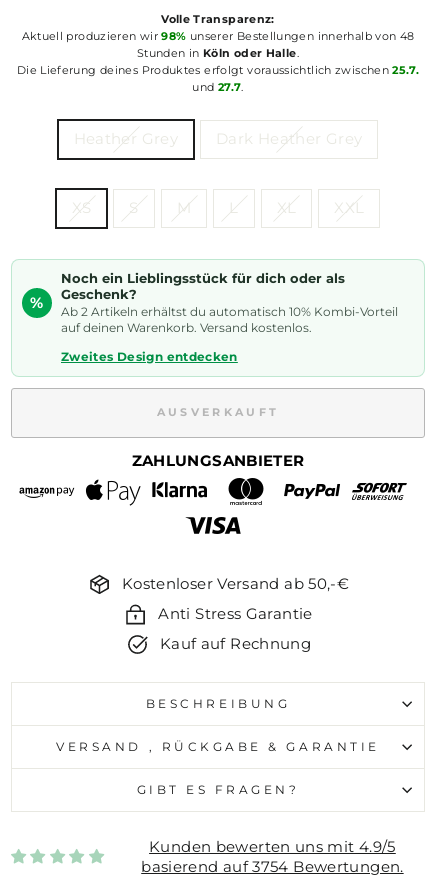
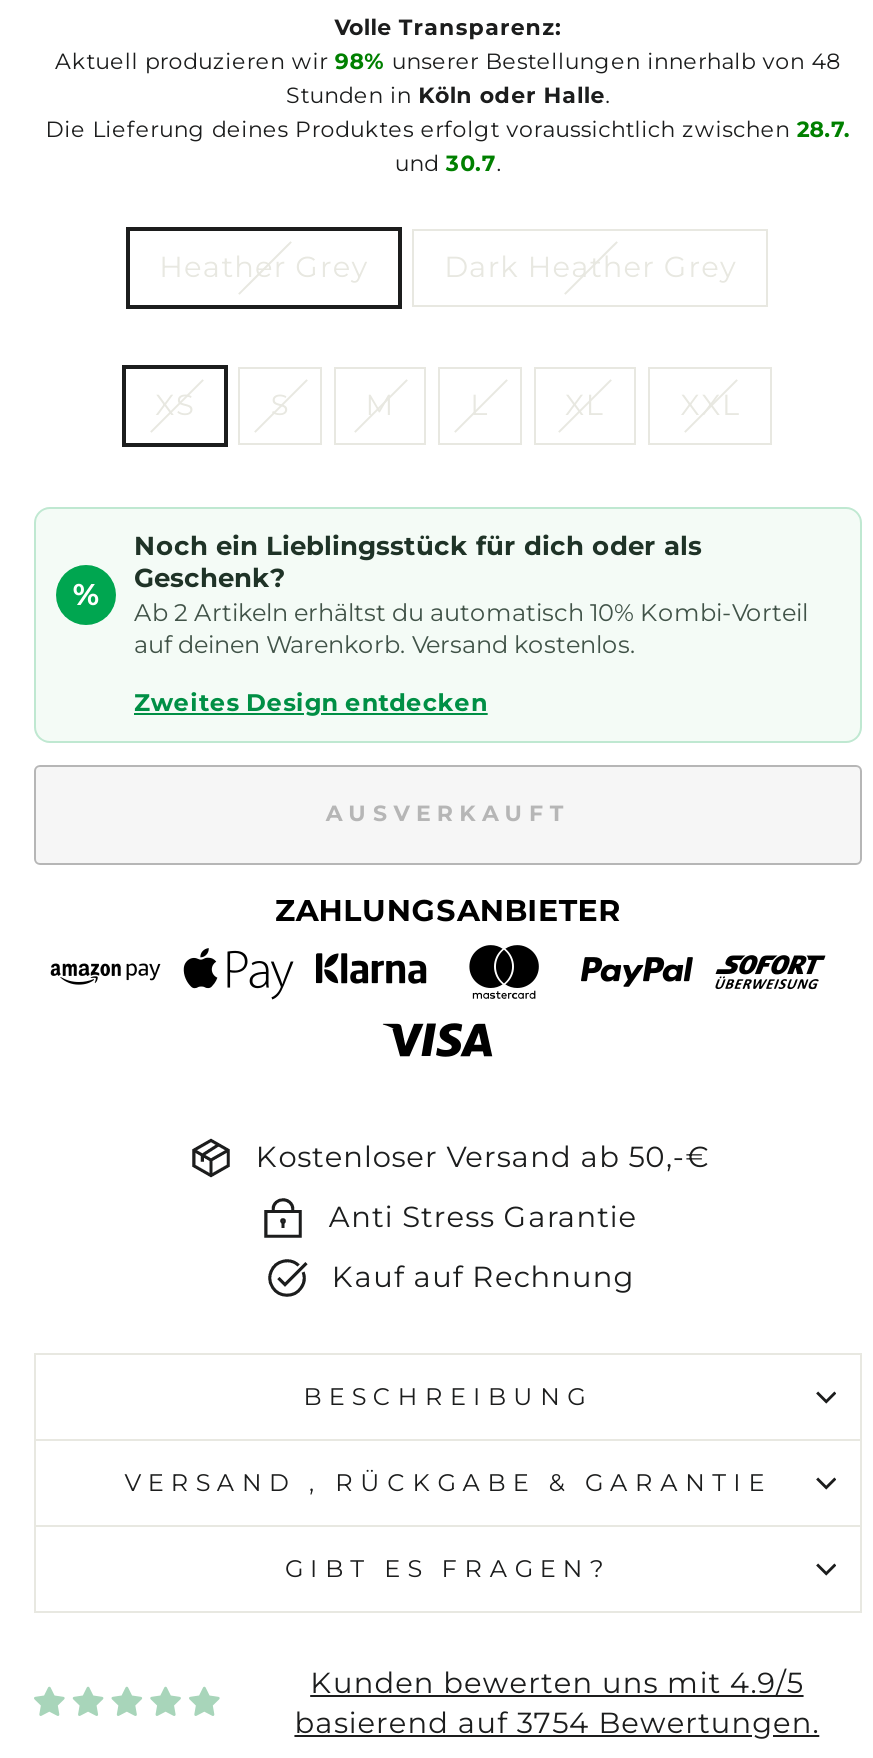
- Die Lieferung deines Produktes erfolgt voraussichtlich zwischen 25.7.
+ Die Lieferung deines Produktes erfolgt voraussichtlich zwischen 28.7.

- und 27.7.
+ und 30.7.
